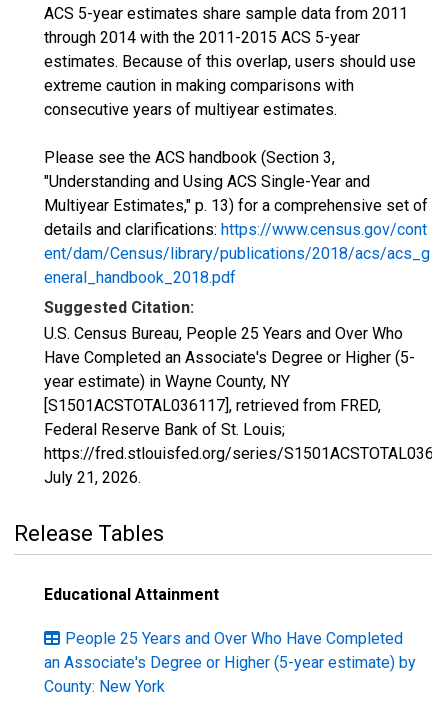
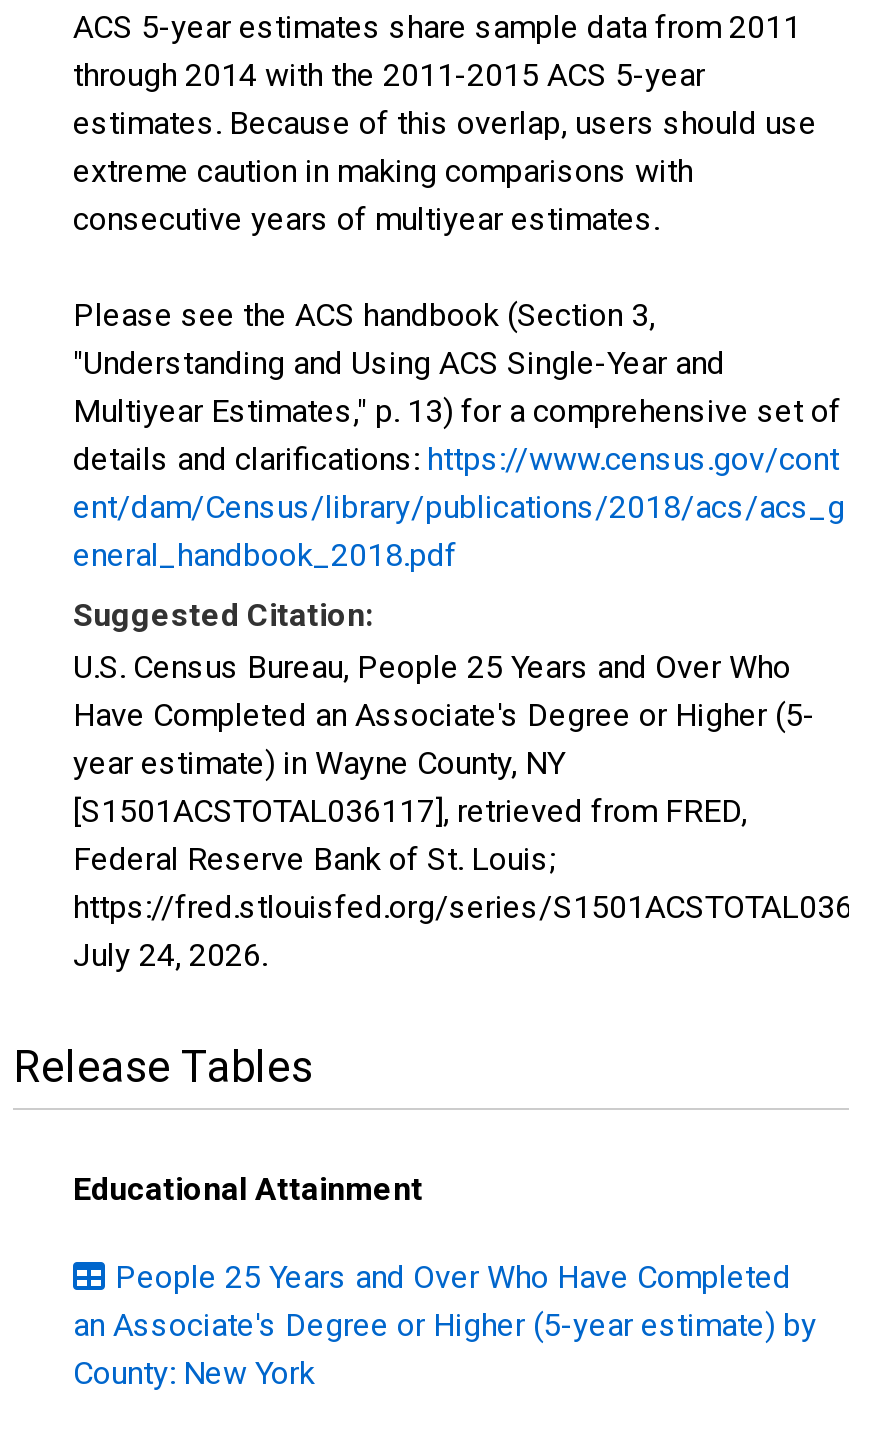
- July 21, 2026.
+ July 24, 2026.
